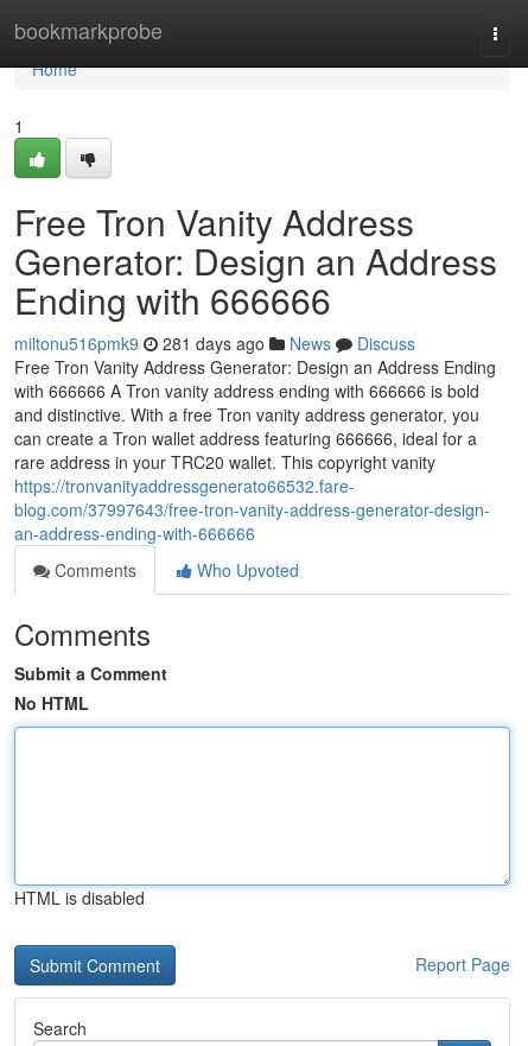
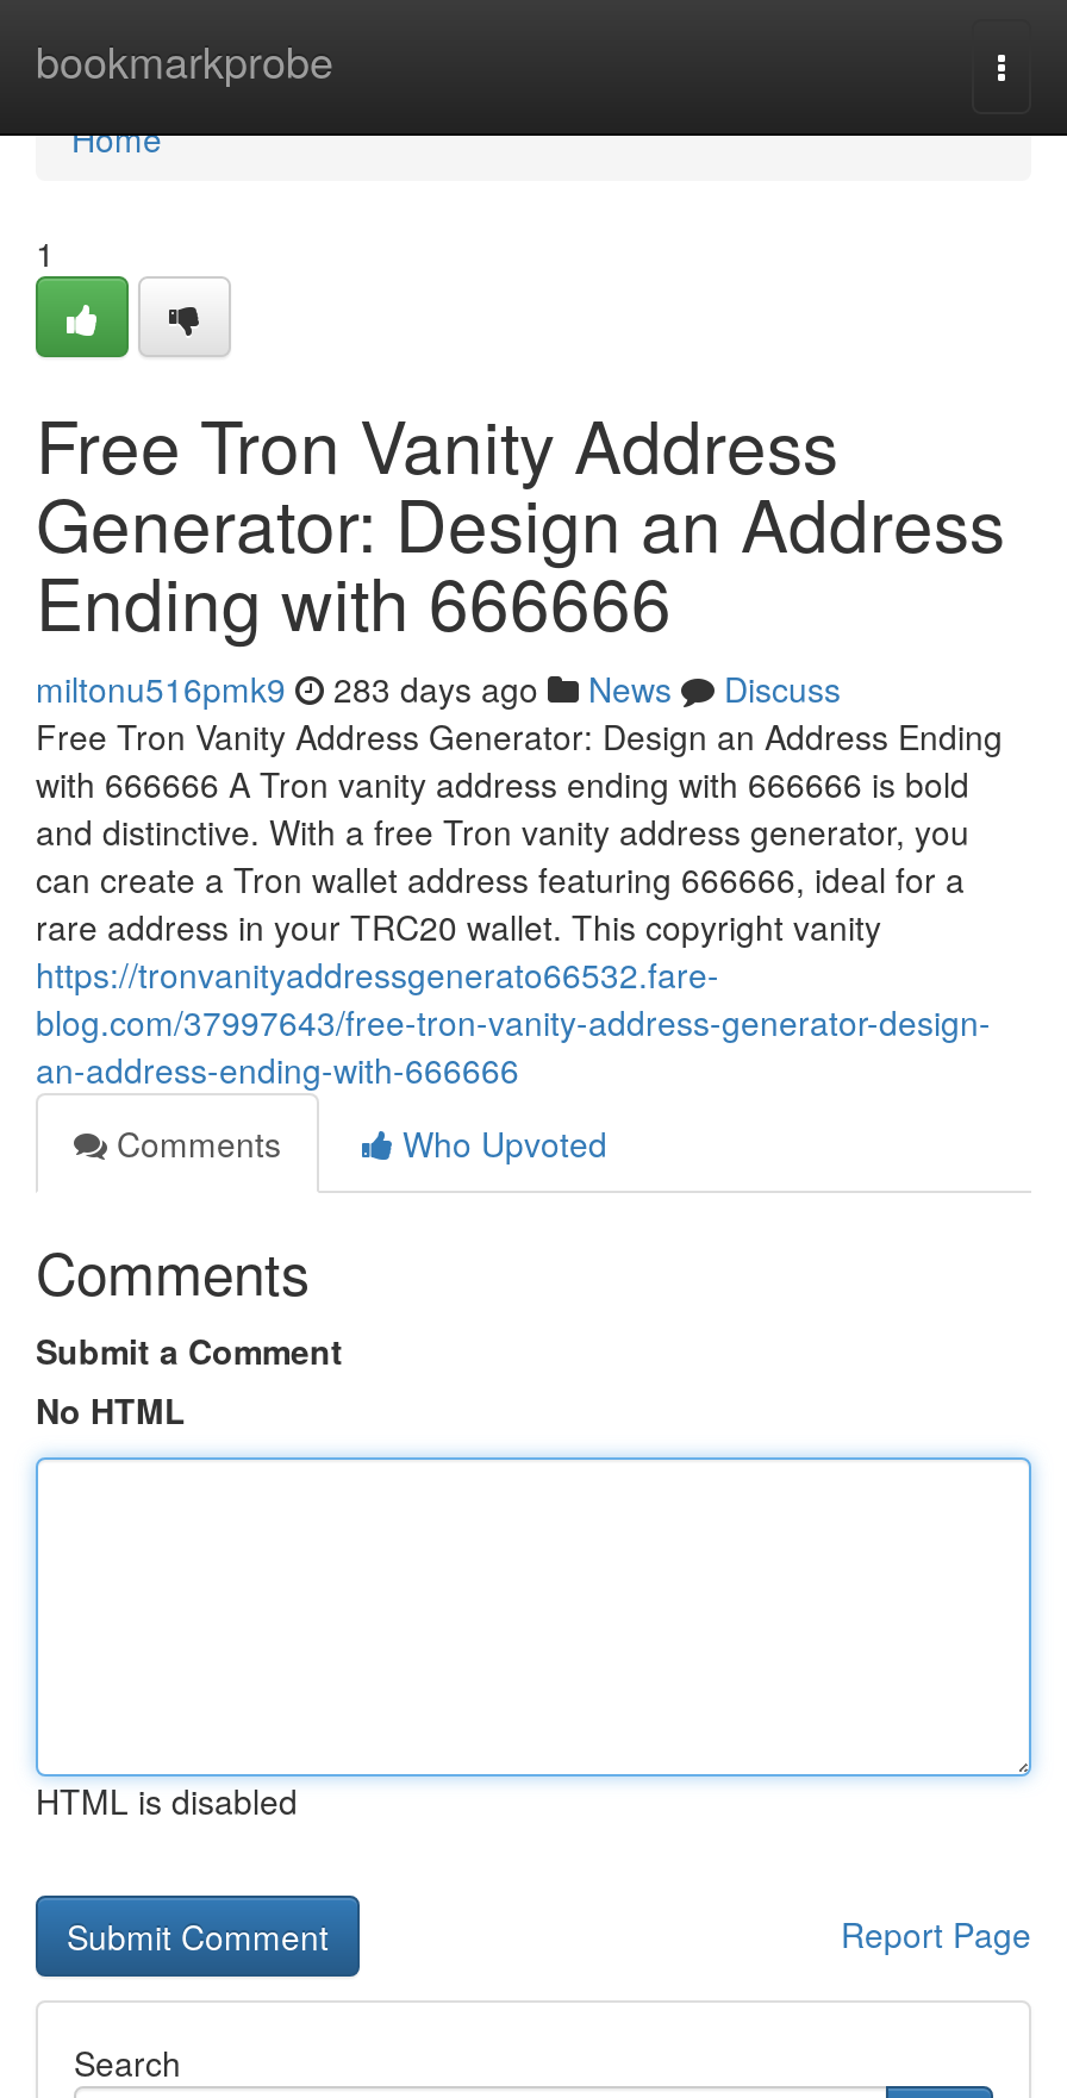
- miltonu516pmk9 281 days ago News Discuss
+ miltonu516pmk9 283 days ago News Discuss
